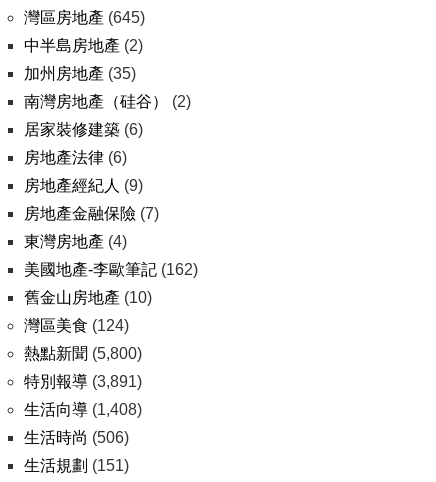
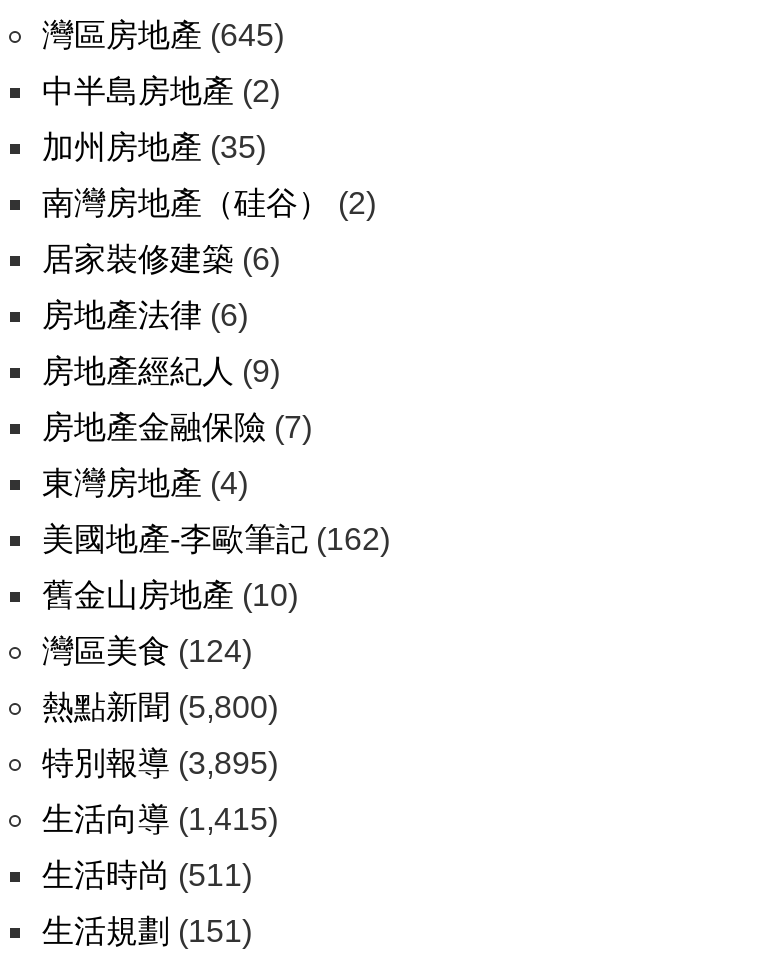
- 特別報導(3,891)
+ 特別報導(3,895)

- 生活向導(1,408)
+ 生活向導(1,415)

- 生活時尚(506)
+ 生活時尚(511)
